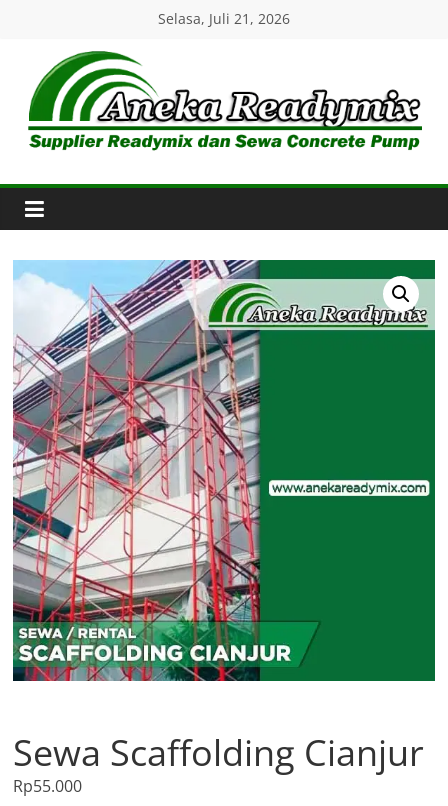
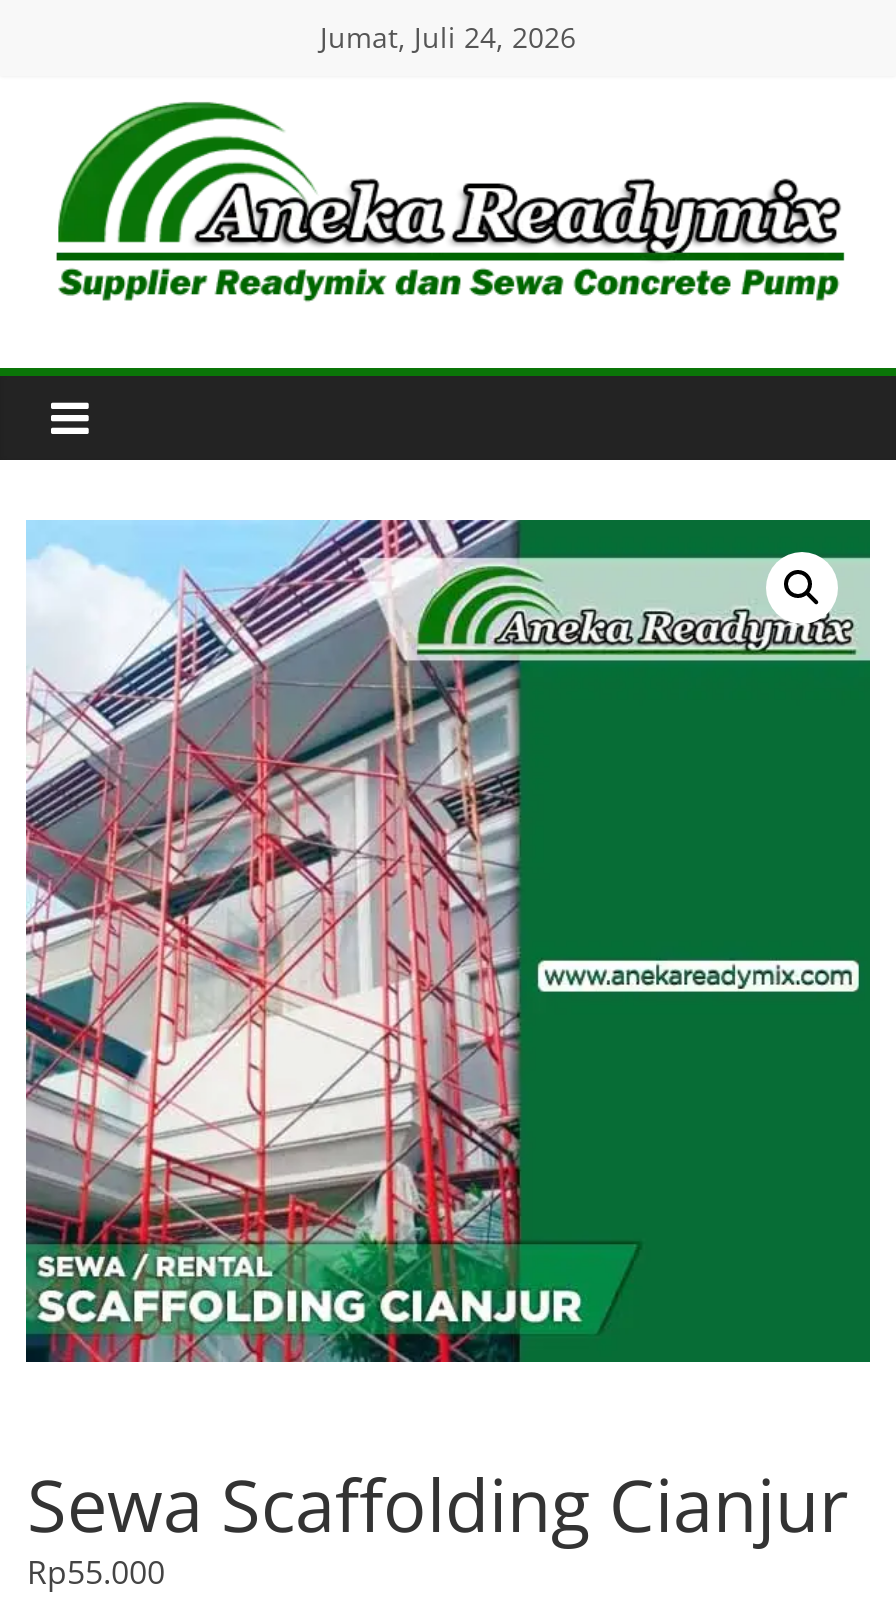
- Selasa, Juli 21, 2026
+ Jumat, Juli 24, 2026
